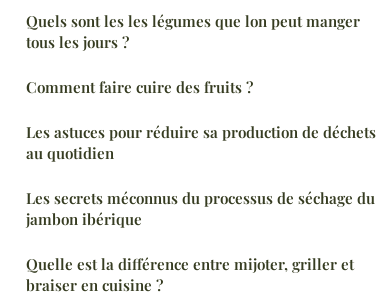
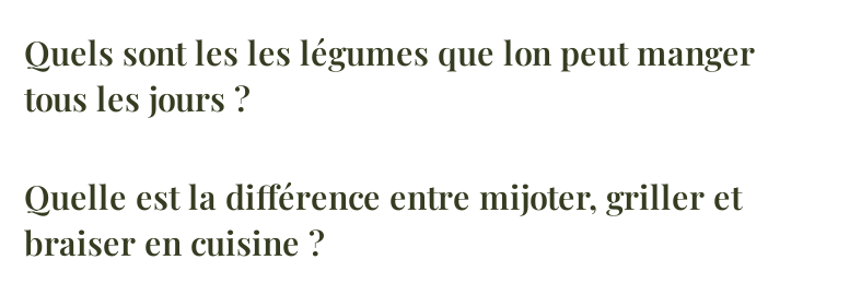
- Comment faire cuire des fruits ?
- Les astuces pour réduire sa production de déchets
- au quotidien
- Les secrets méconnus du processus de séchage du
- jambon ibérique
